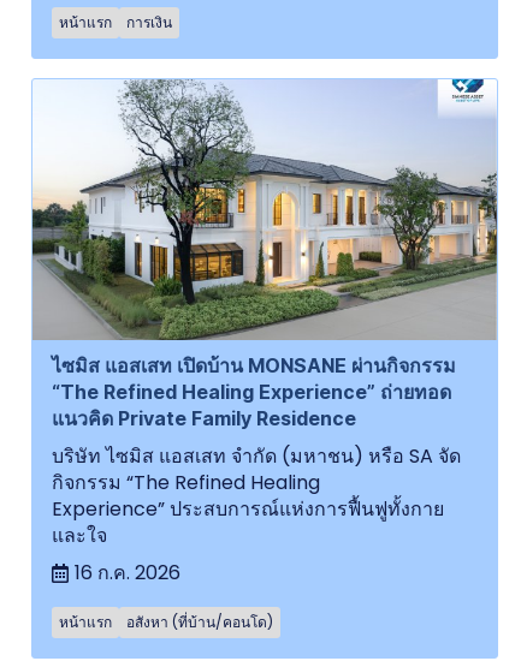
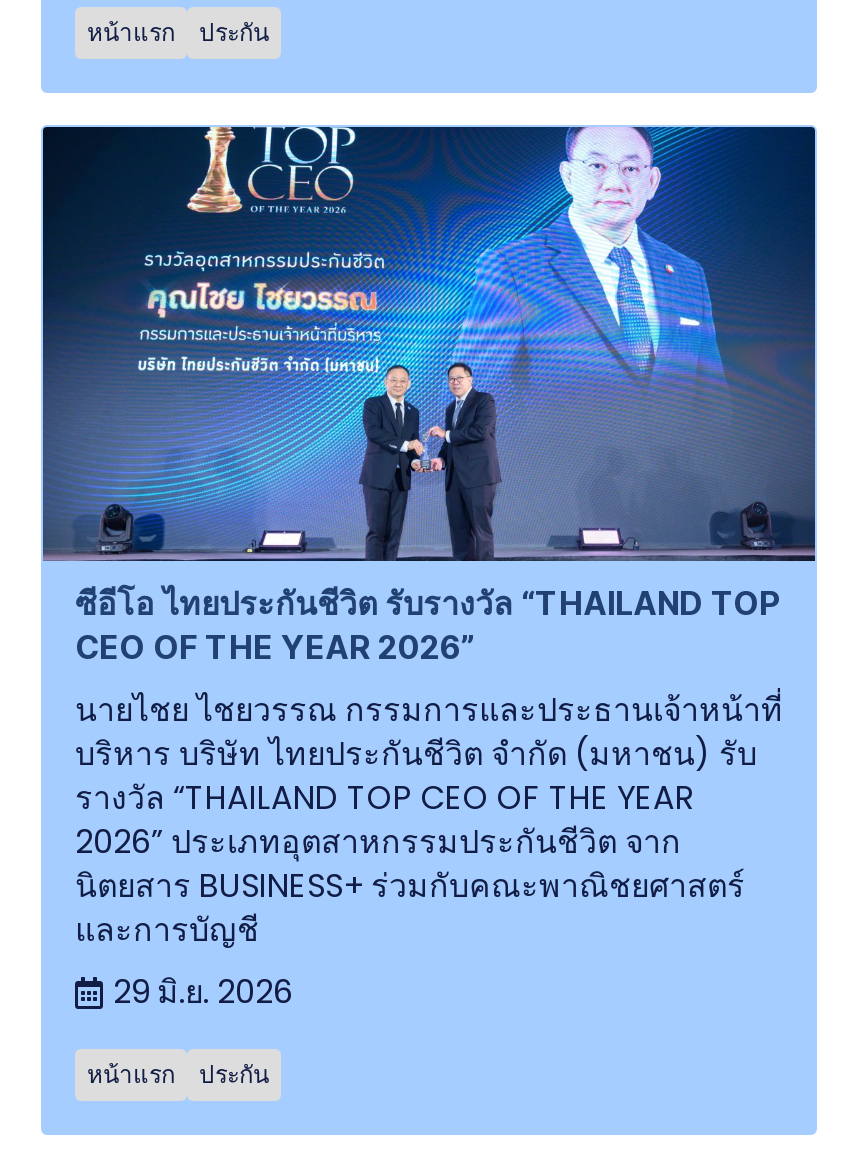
- การเงิน
+ ประกัน

- [image]
- ไซมิส แอสเสท เปิดบ้าน MONSANE ผ่านกิจกรรม
- “The Refined Healing Experience” ถ่ายทอด
- แนวคิด Private Family Residence
- บริษัท ไซมิส แอสเสท จำกัด (มหาชน) หรือ SA จัด
- กิจกรรม “The Refined Healing
- Experience” ประสบการณ์แห่งการฟื้นฟูทั้งกาย
- และใจ
- 16 ก.ค. 2026
+ [image]
+ ซีอีโอ ไทยประกันชีวิต รับรางวัล “THAILAND TOP
+ CEO OF THE YEAR 2026”
+ นายไชย ไชยวรรณ กรรมการและประธานเจ้าหน้าที่
+ บริหาร บริษัท ไทยประกันชีวิต จำกัด (มหาชน) รับ
+ รางวัล “THAILAND TOP CEO OF THE YEAR
+ 2026” ประเภทอุตสาหกรรมประกันชีวิต จาก
+ นิตยสาร BUSINESS+ ร่วมกับคณะพาณิชยศาสตร์
+ และการบัญชี
+ 29 มิ.ย. 2026

- อสังหา (ที่บ้าน/คอนโด)
+ ประกัน
